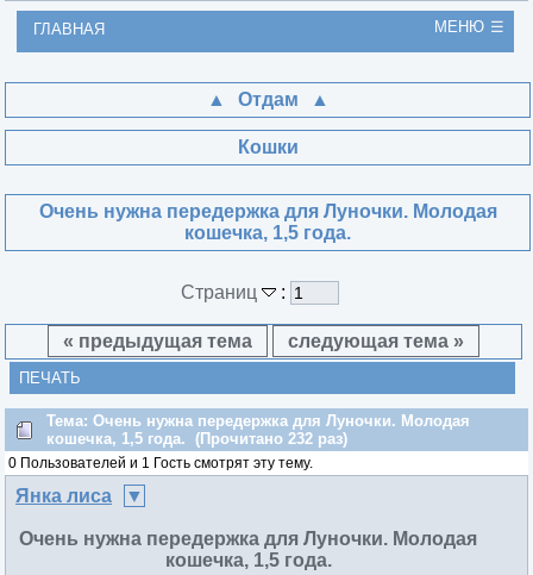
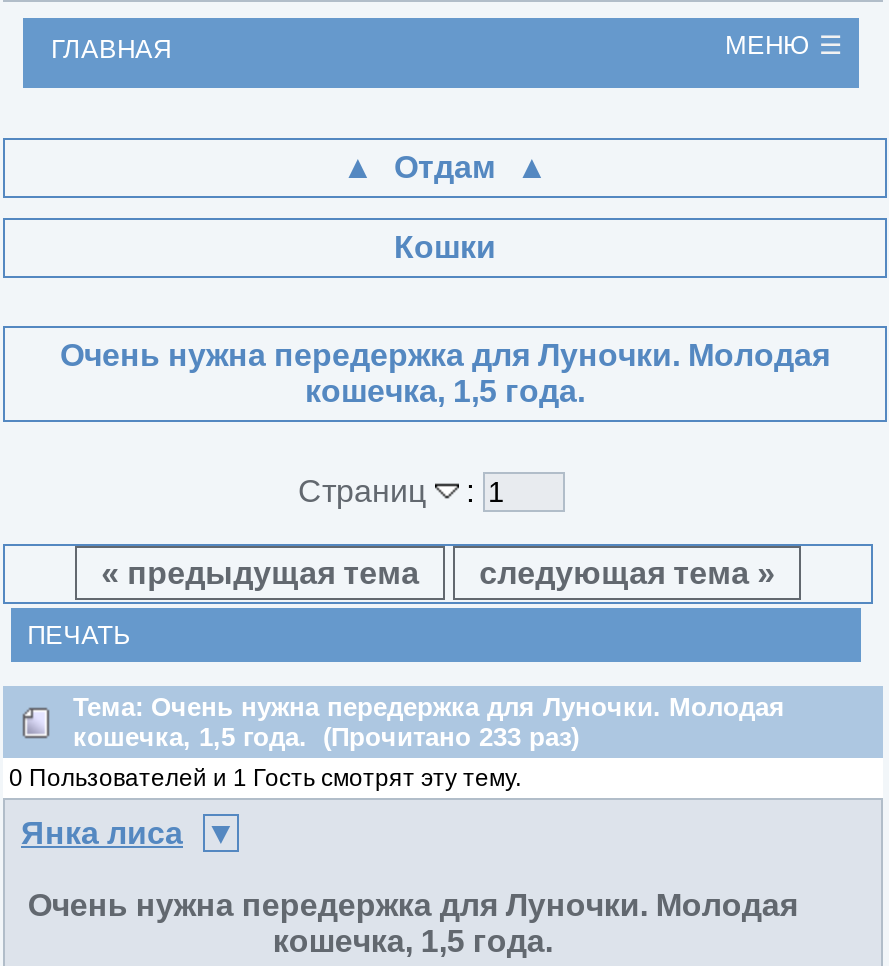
- кошечка, 1,5 года. (Прочитано 232 раз)
+ кошечка, 1,5 года. (Прочитано 233 раз)
